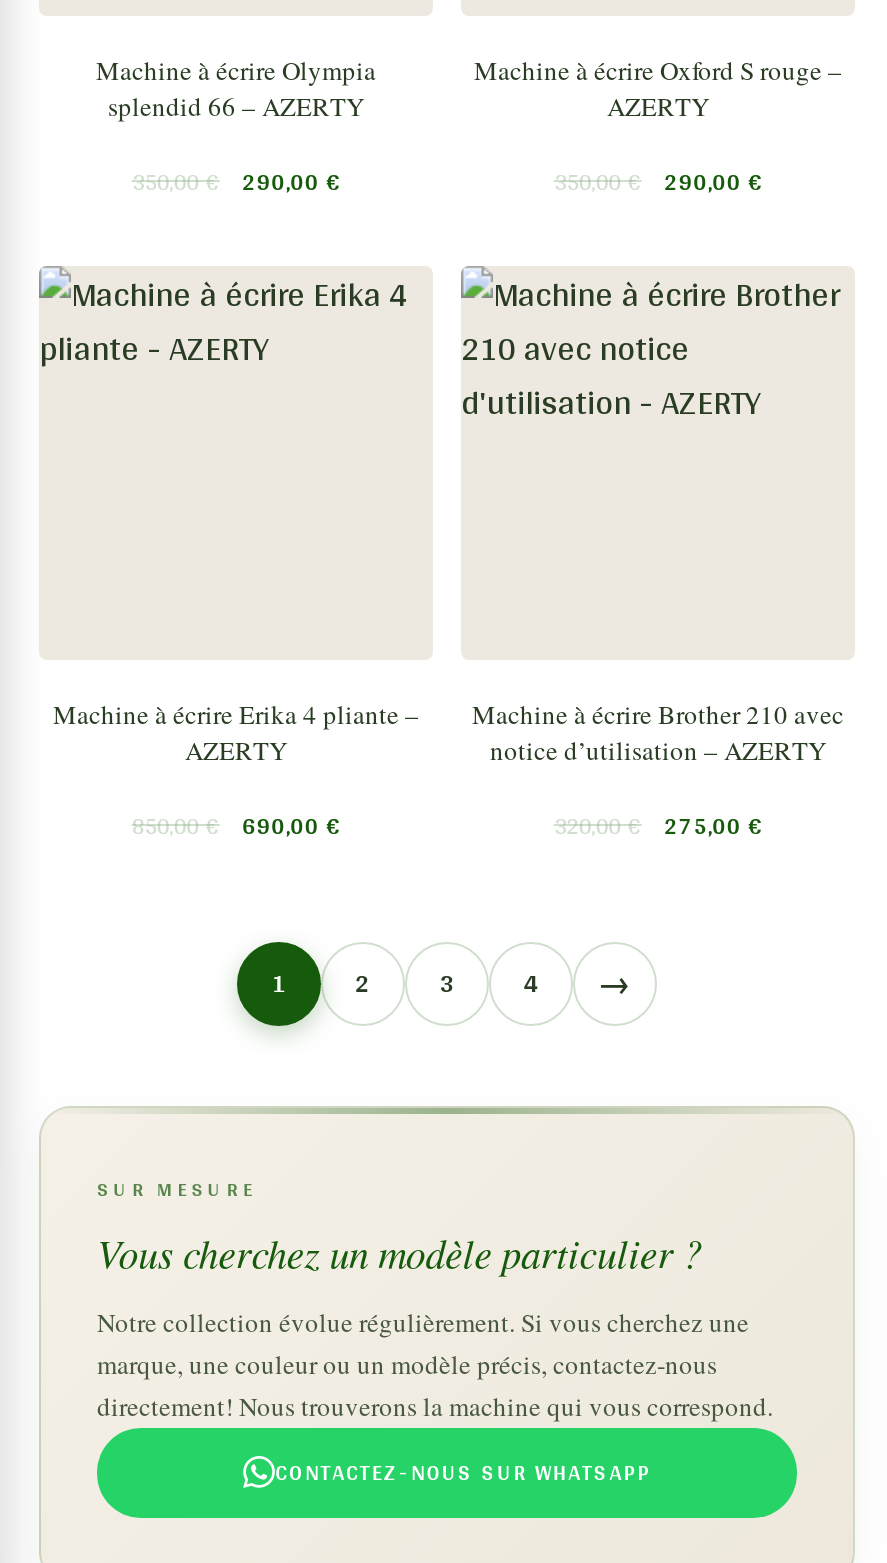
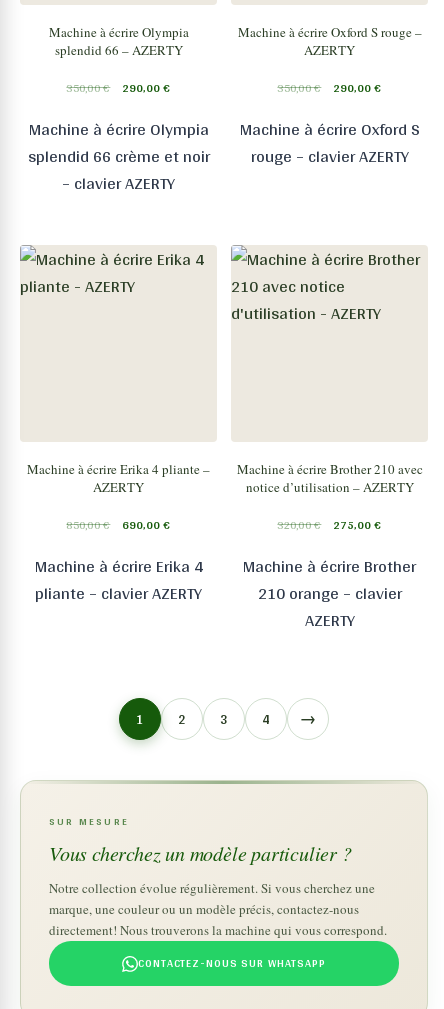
+ Machine à écrire Olympia
+ splendid 66 crème et noir
+ – clavier AZERTY

+ Machine à écrire Oxford S
+ rouge – clavier AZERTY

+ Machine à écrire Erika 4
+ pliante – clavier AZERTY

+ Machine à écrire Brother
+ 210 orange – clavier
+ AZERTY
